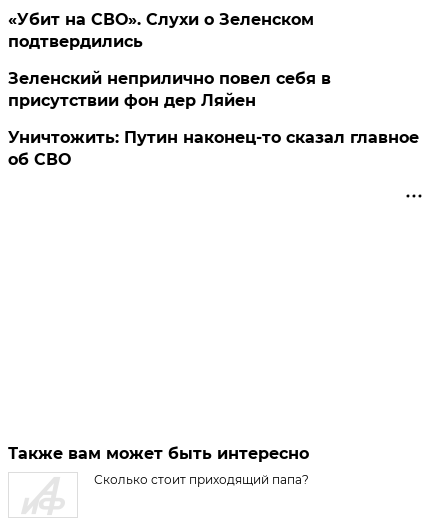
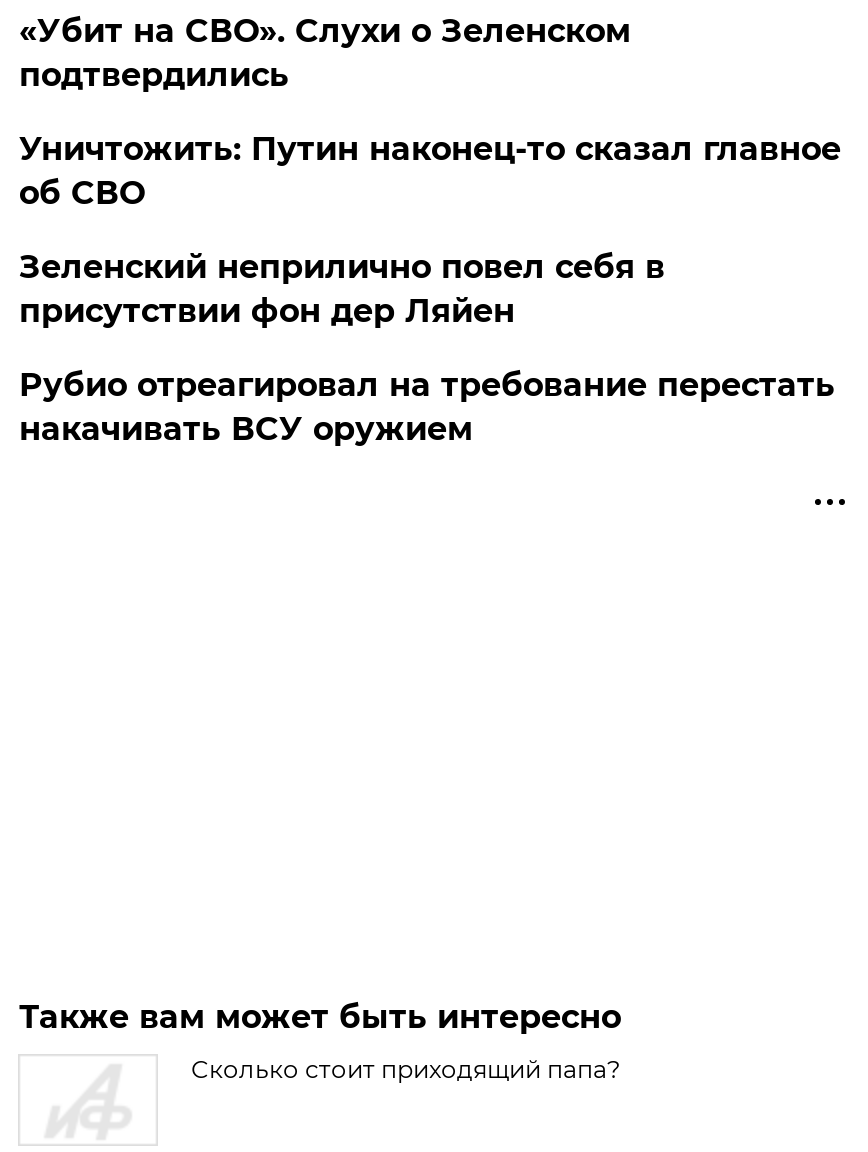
+ Рубио отреагировал на требование перестать
+ накачивать ВСУ оружием

moved up: Уничтожить: Путин наконец-то сказал главное | об СВО
